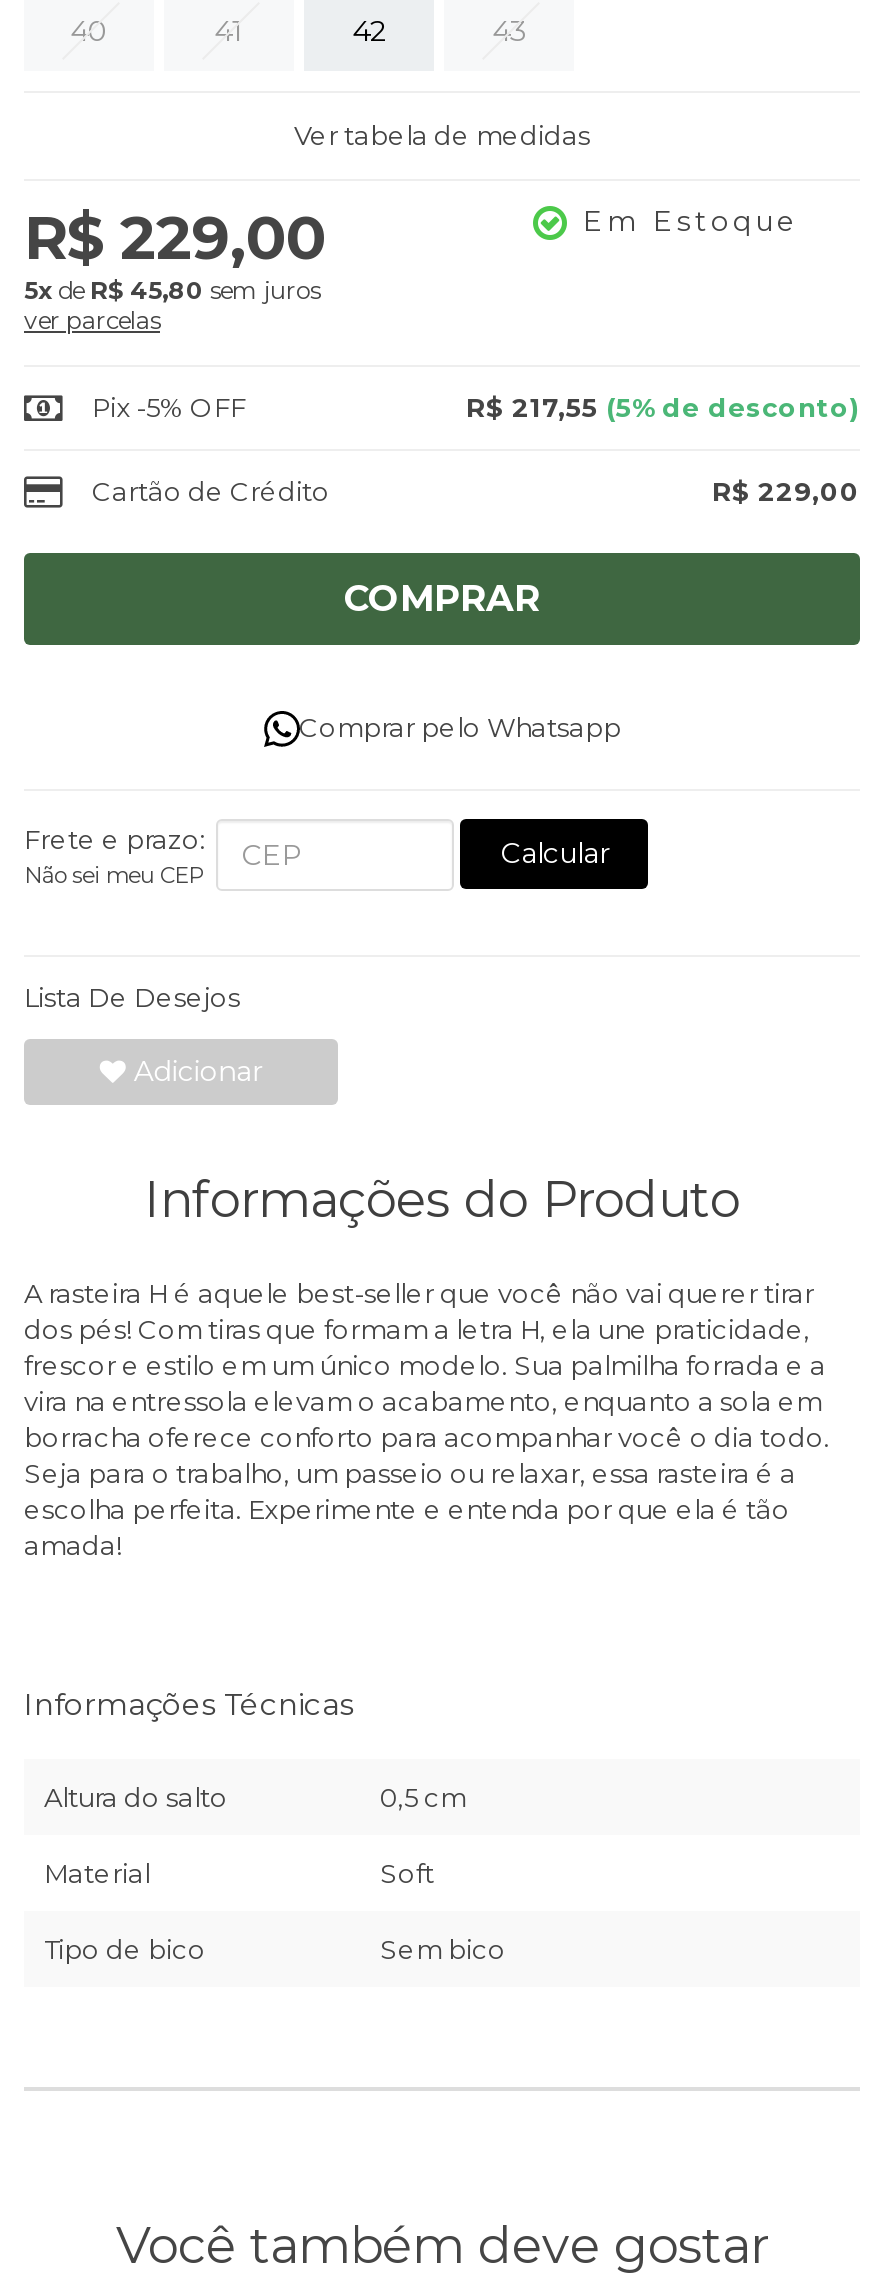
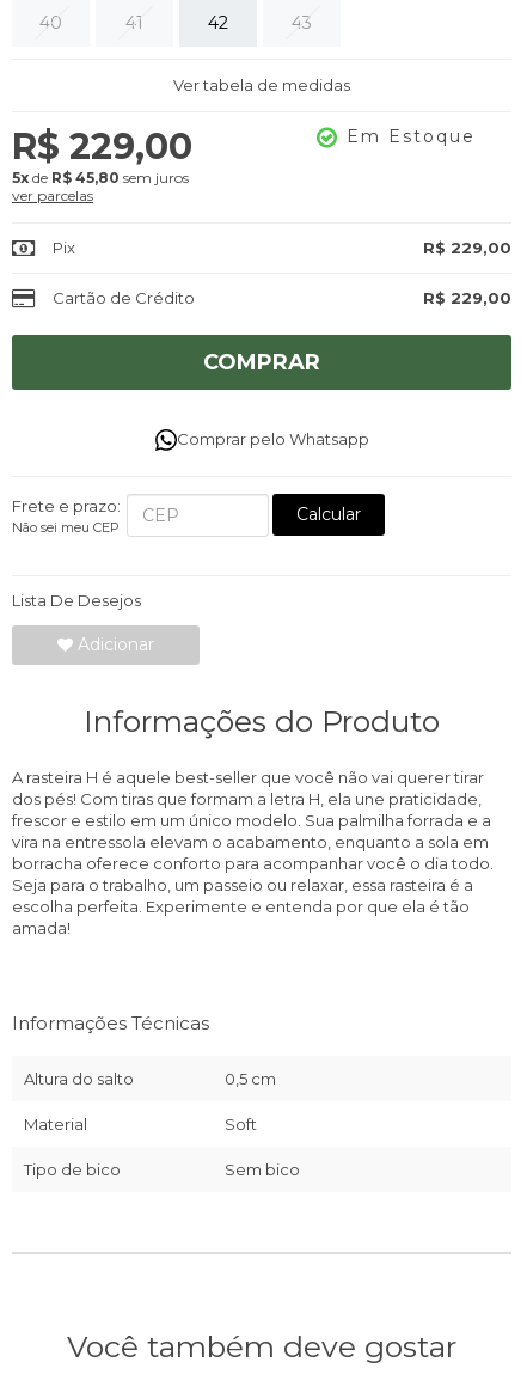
- Pix -5% OFF
- R$ 217,55 (5% de desconto)
+ Pix
+ R$ 229,00
